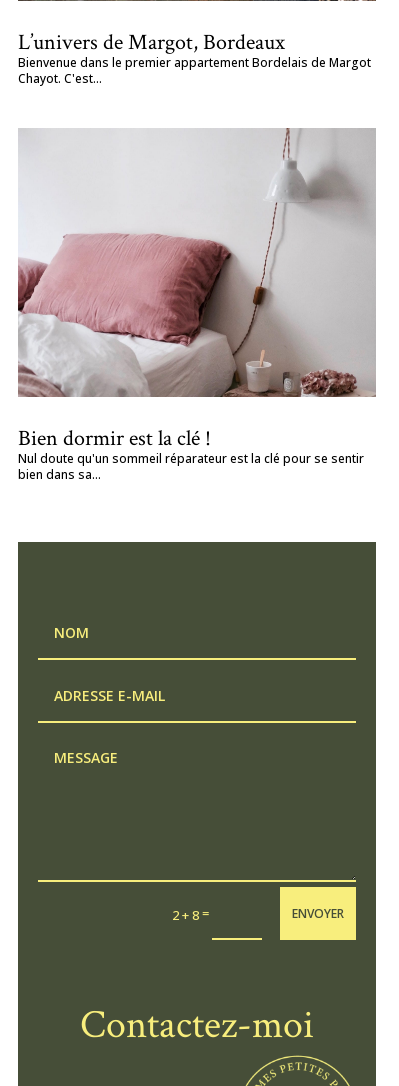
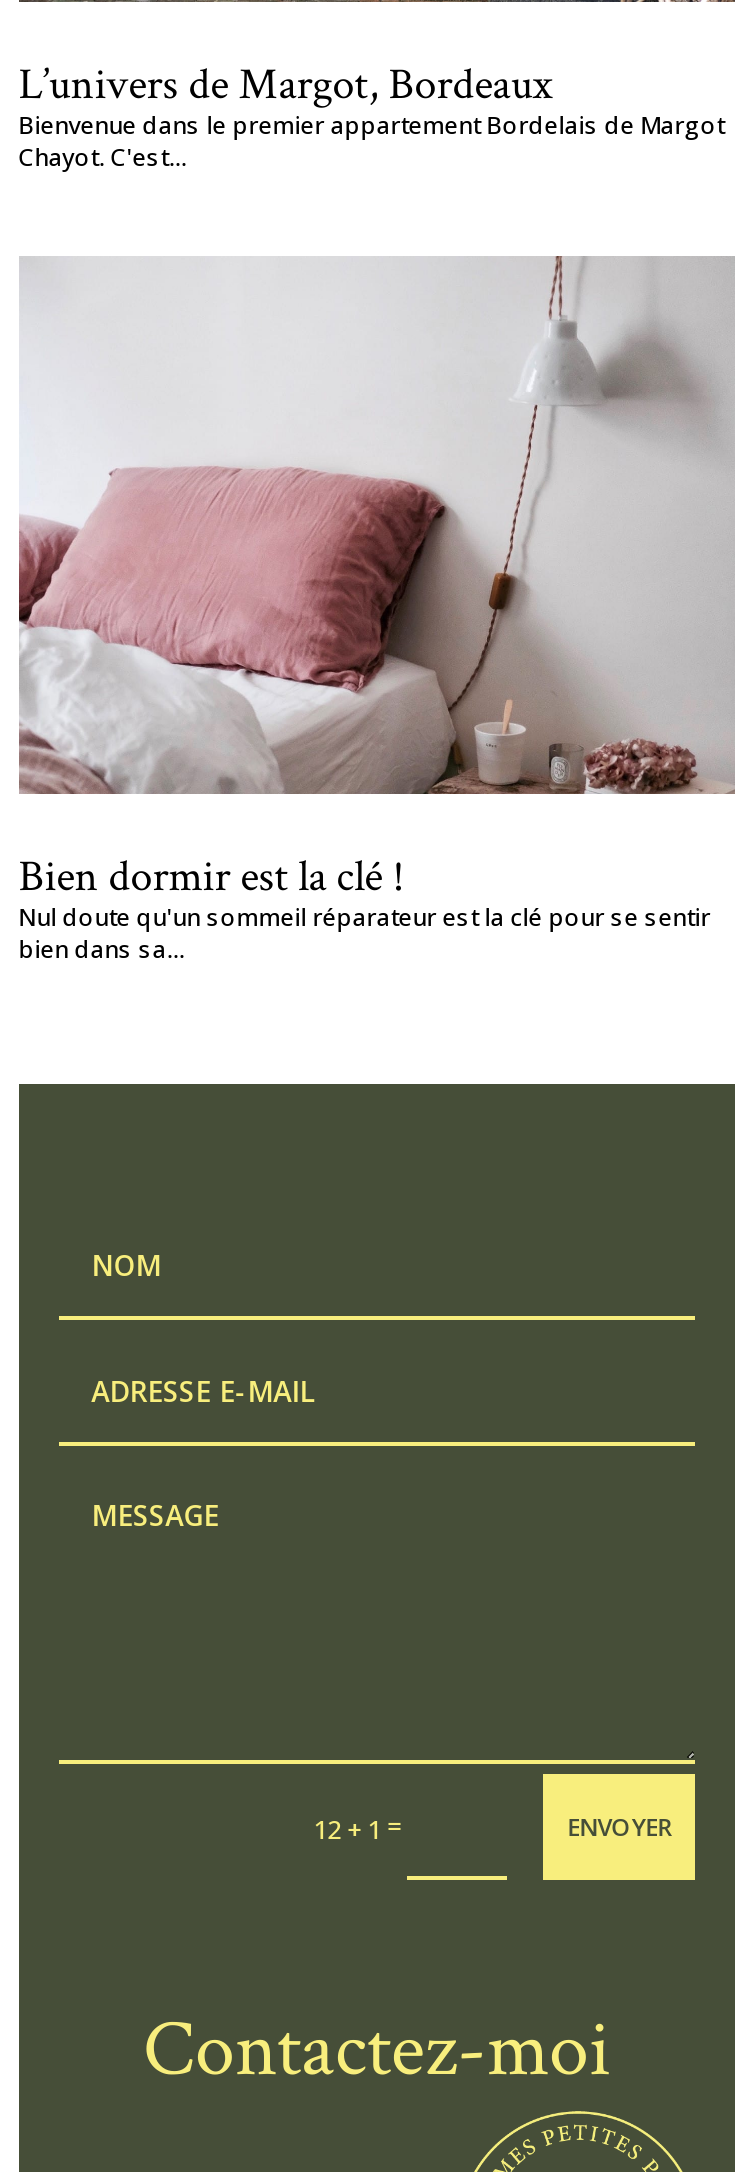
- 2 + 8 =
+ 12 + 1 =
